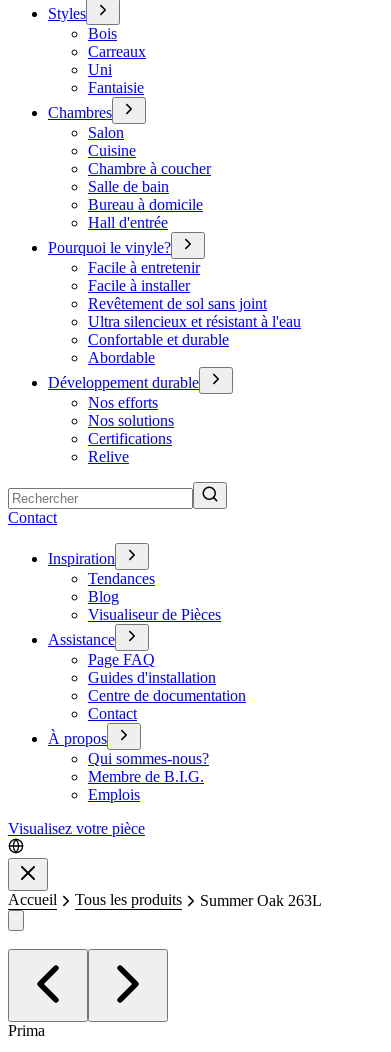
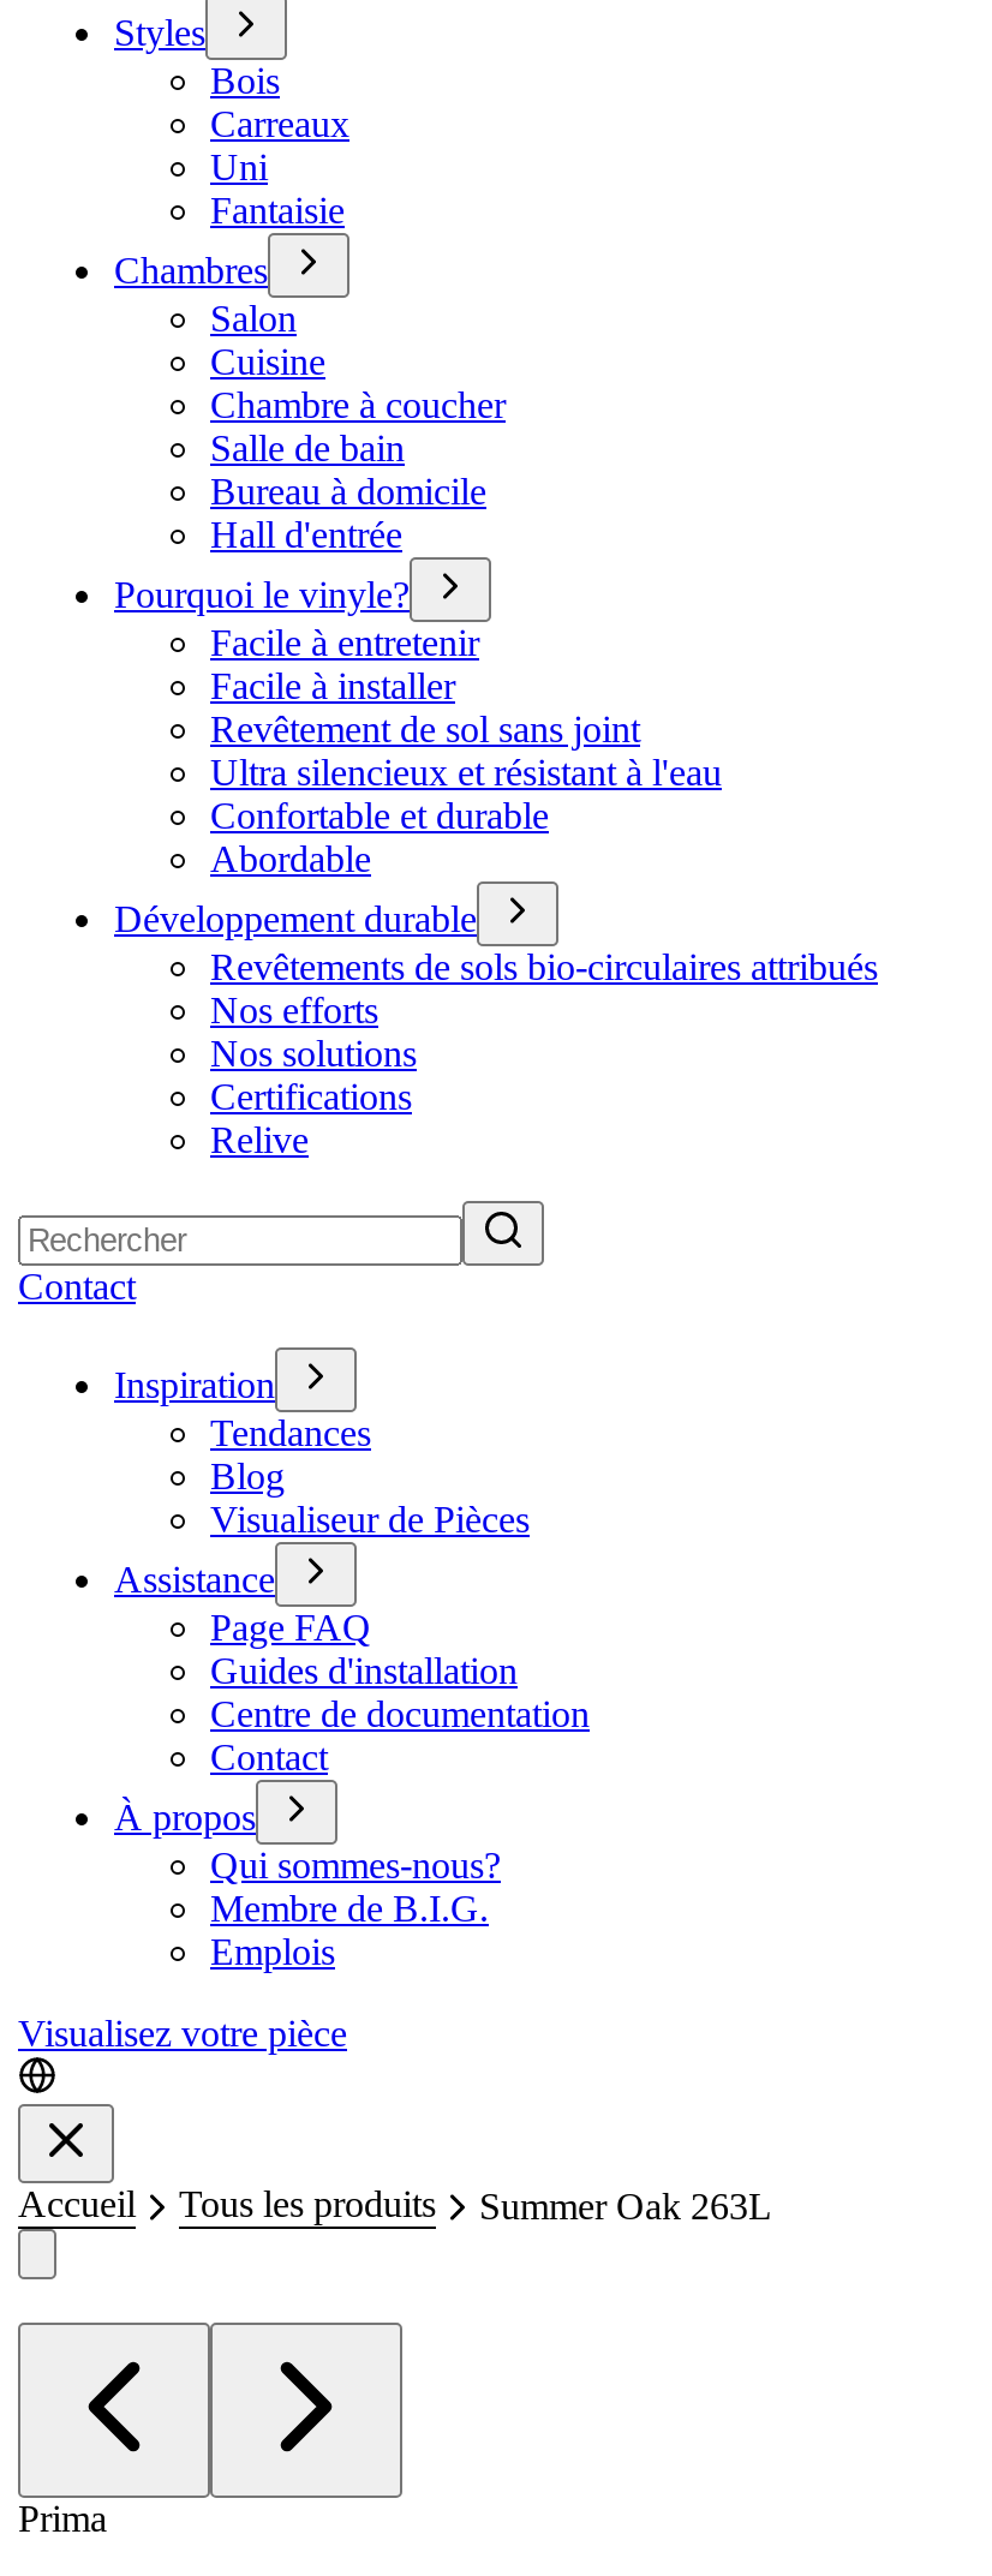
+ Revêtements de sols bio-circulaires attribués
